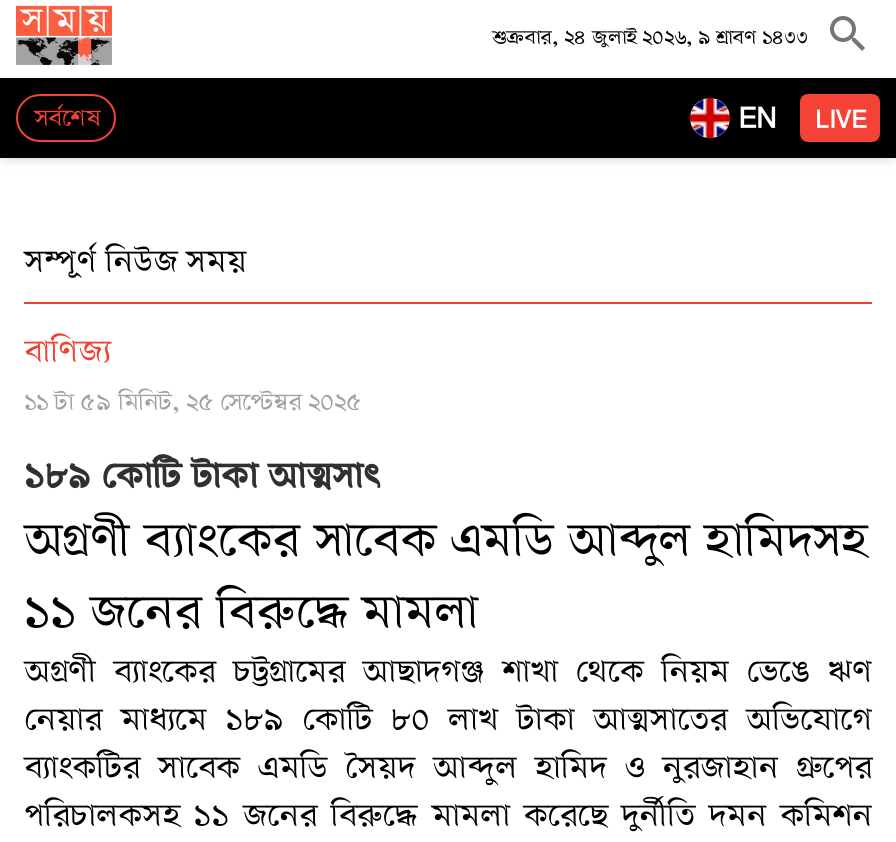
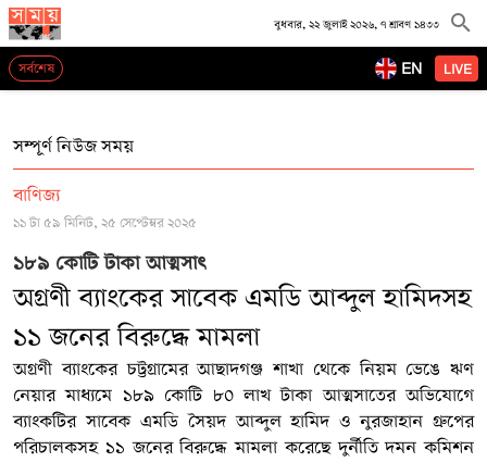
- শুক্রবার, ২৪ জুলাই ২০২৬, ৯ শ্রাবণ ১৪৩৩
+ বুধবার, ২২ জুলাই ২০২৬, ৭ শ্রাবণ ১৪৩৩
